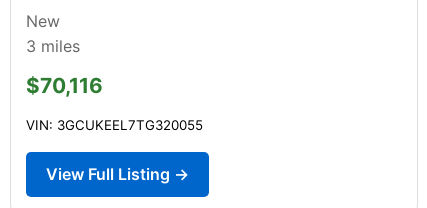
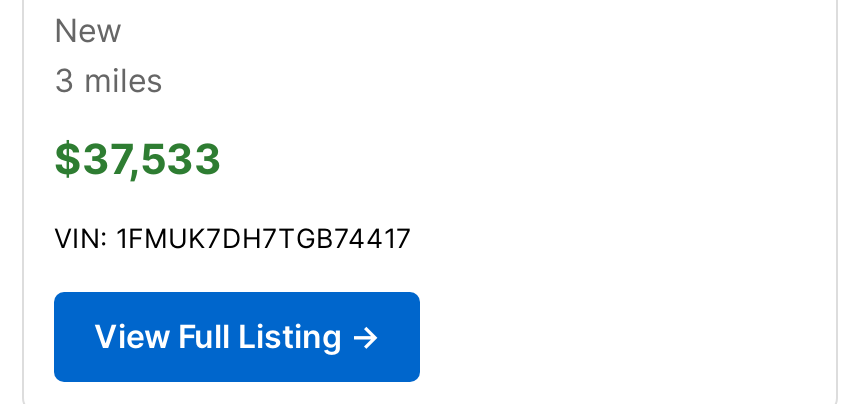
- $70,116
+ $37,533

- VIN: 3GCUKEEL7TG320055
+ VIN: 1FMUK7DH7TGB74417
